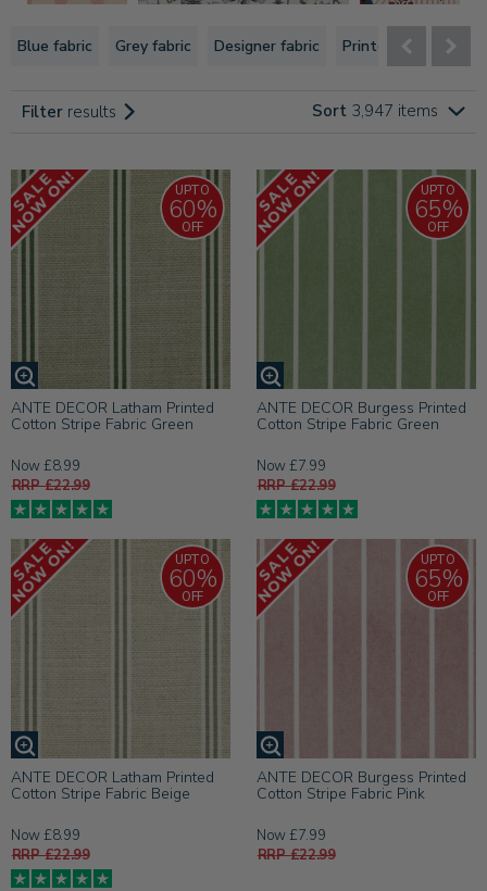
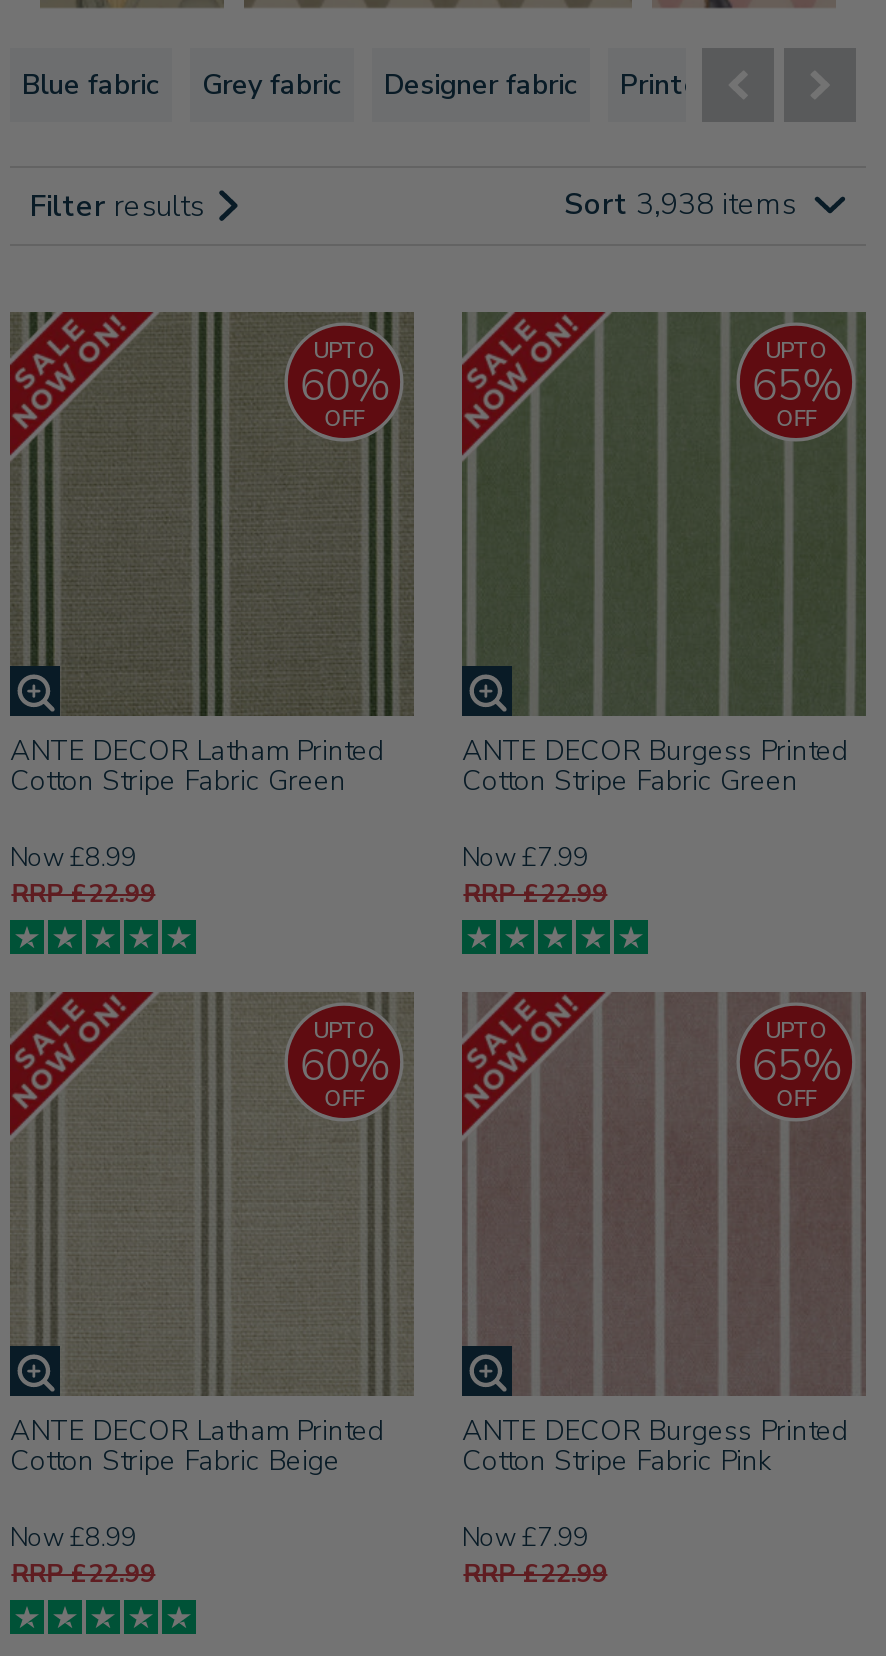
- Sort 3,947 items
+ Sort 3,938 items
